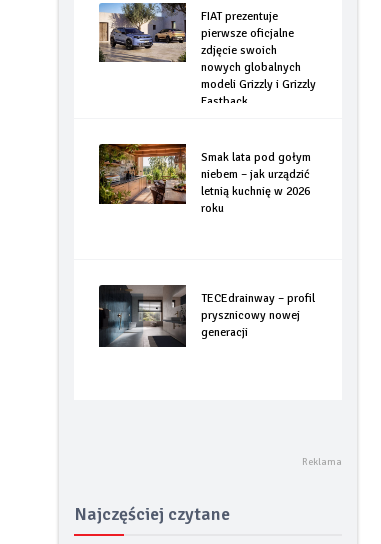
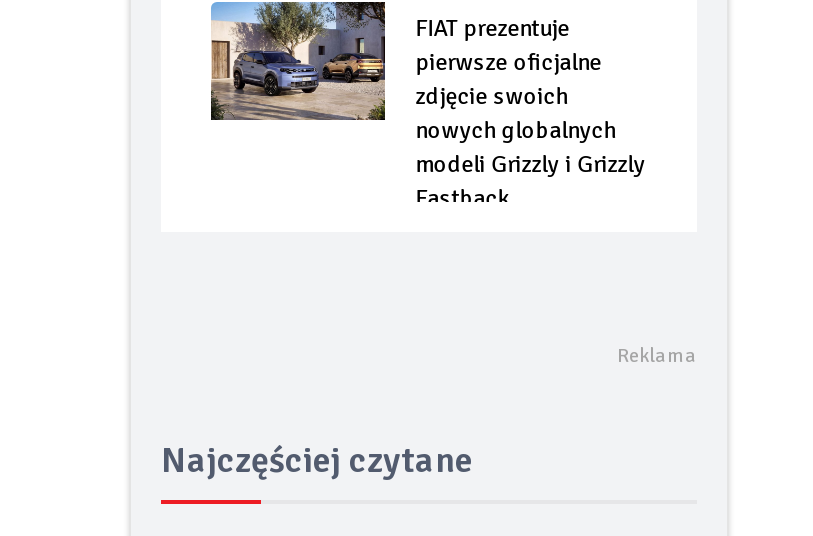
- [image]
- Smak lata pod gołym
- niebem – jak urządzić
- letnią kuchnię w 2026
- roku

- [image]
- TECEdrainway – profil
- prysznicowy nowej
- generacji
